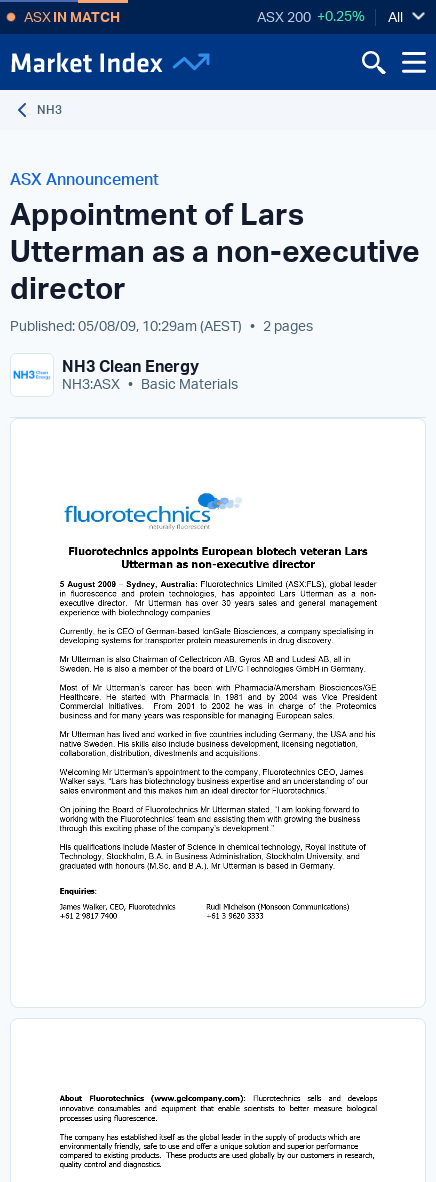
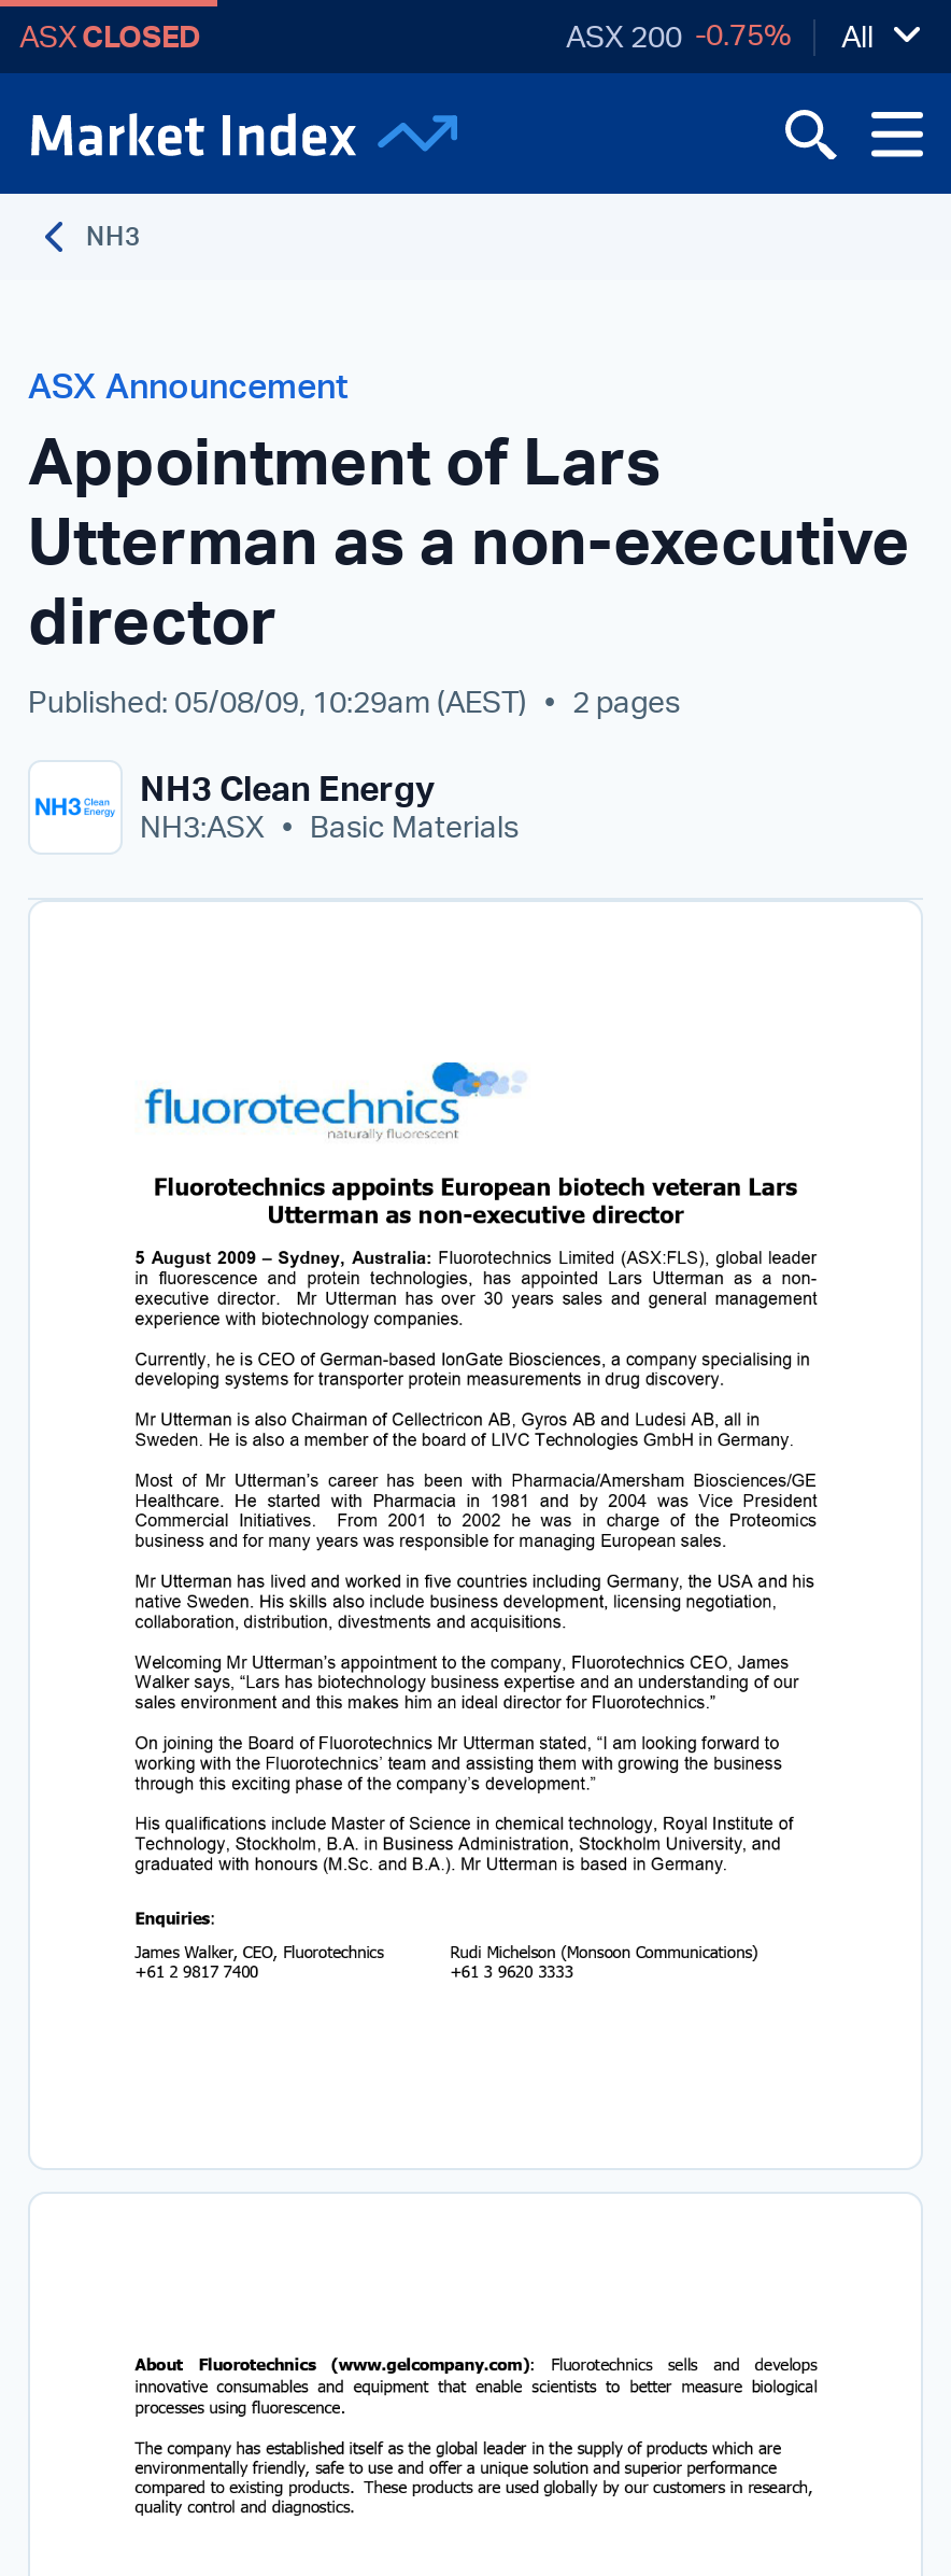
- ASX IN MATCH
- ASX 200 +0.25%
+ ASX CLOSED
+ ASX 200 -0.75%
